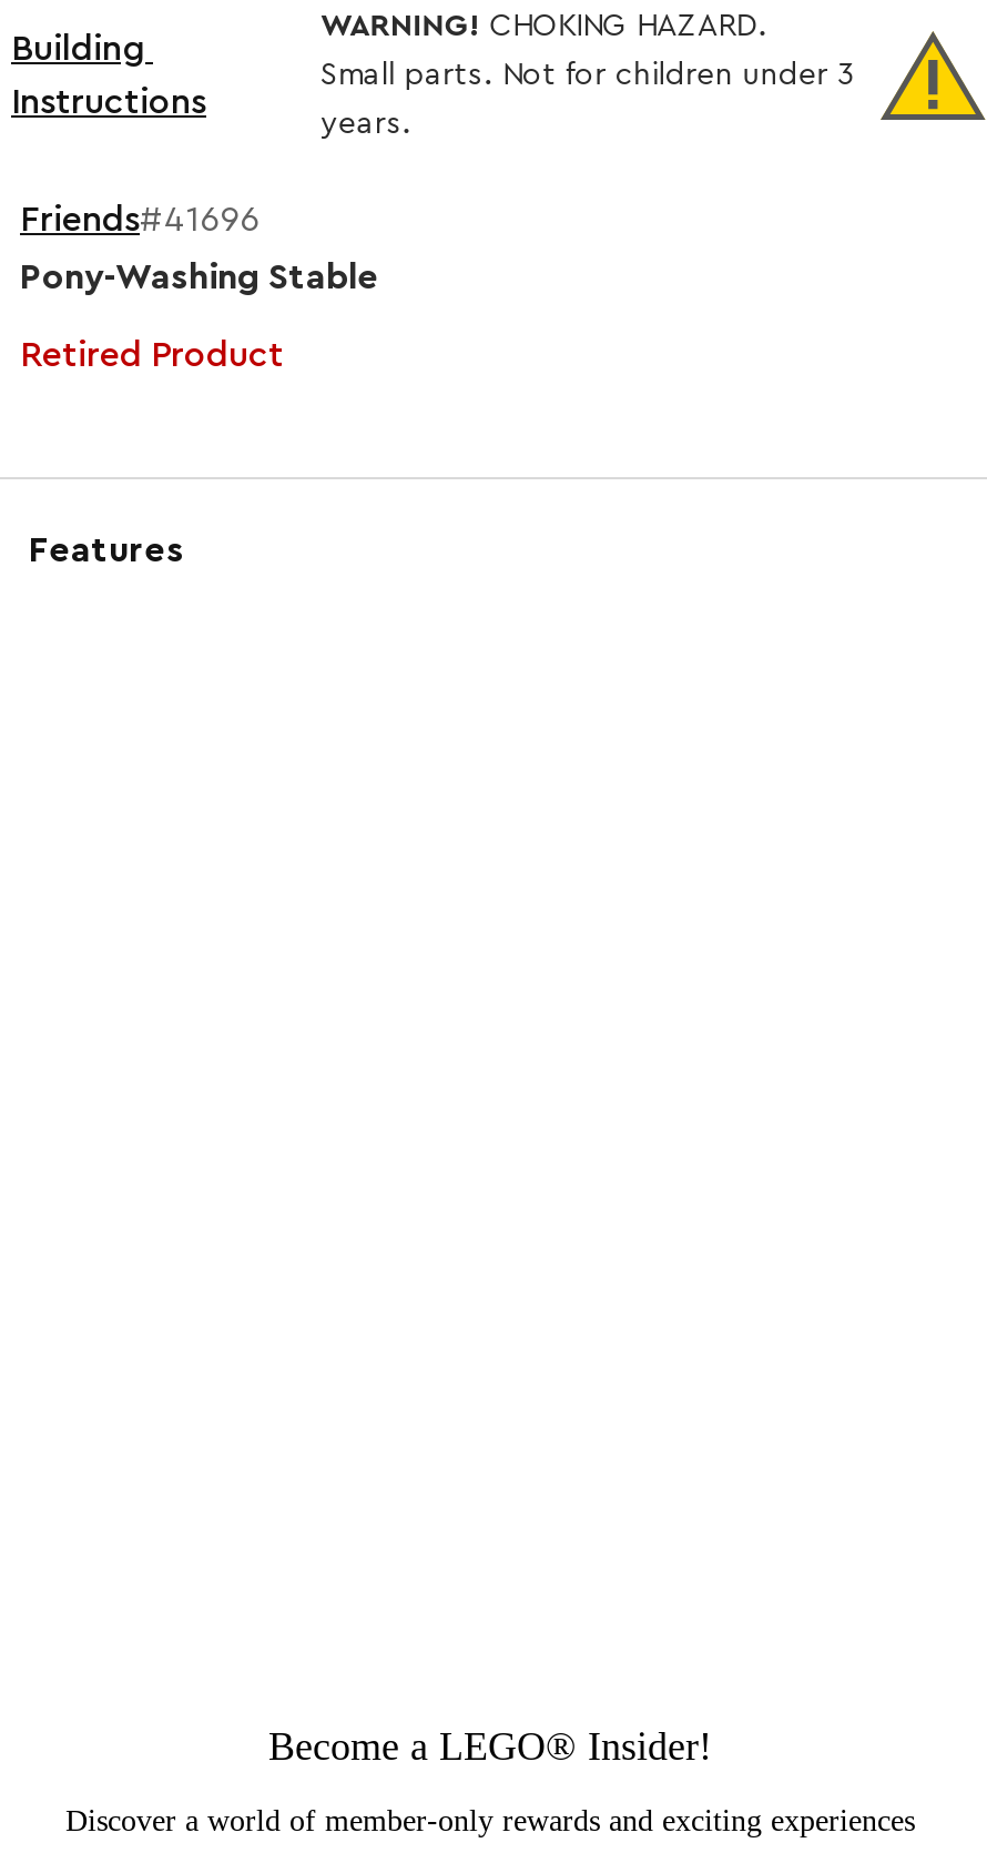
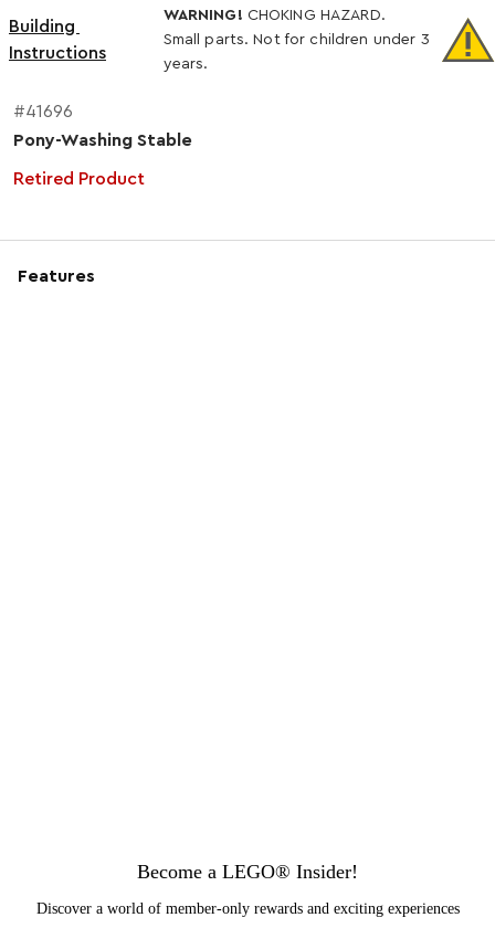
- Friends#41696
+ #41696
